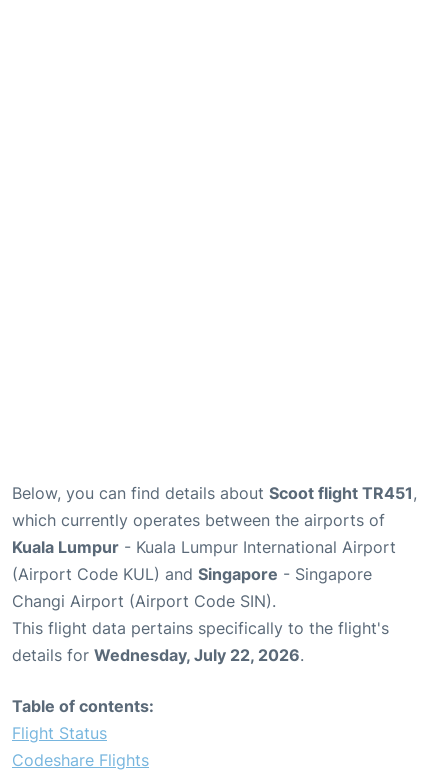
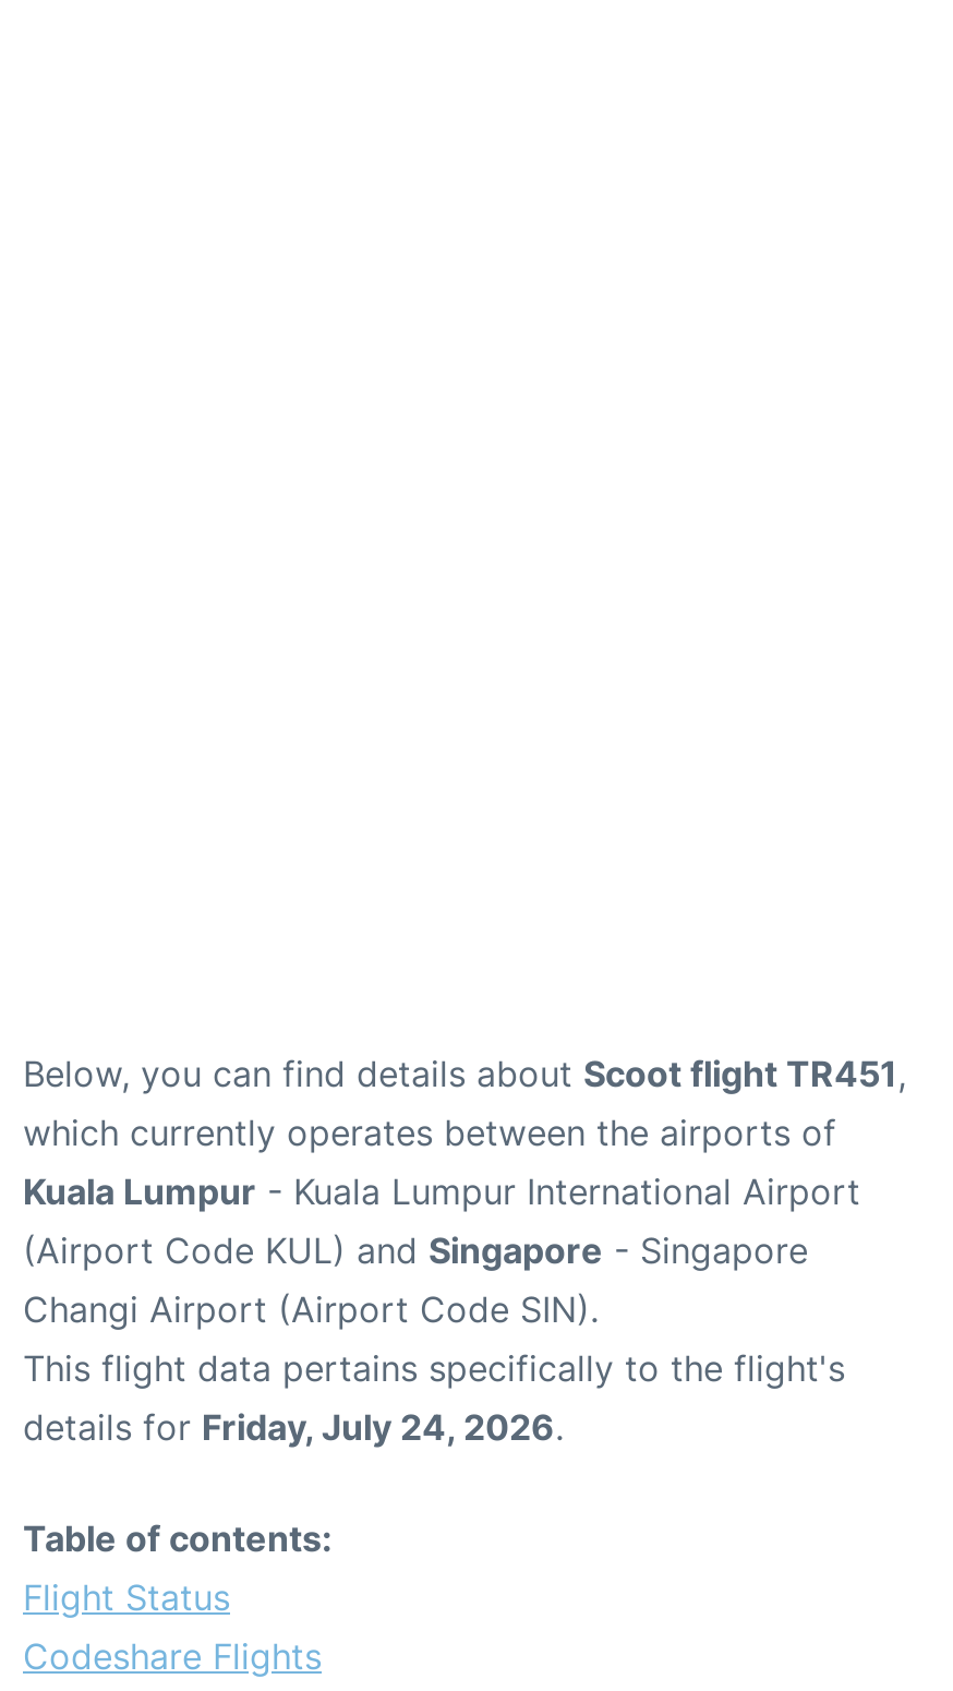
- details for Wednesday, July 22, 2026.
+ details for Friday, July 24, 2026.
